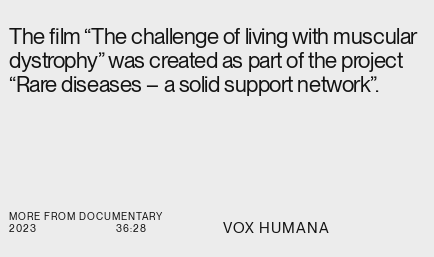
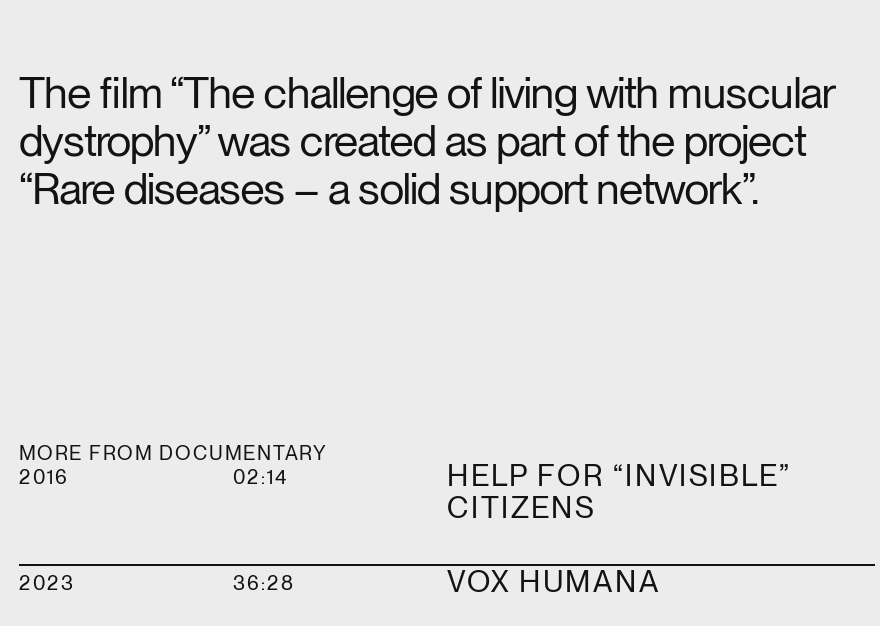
+ 2016
+ 02:14

+ HELP FOR “INVISIBLE”
+ CITIZENS
